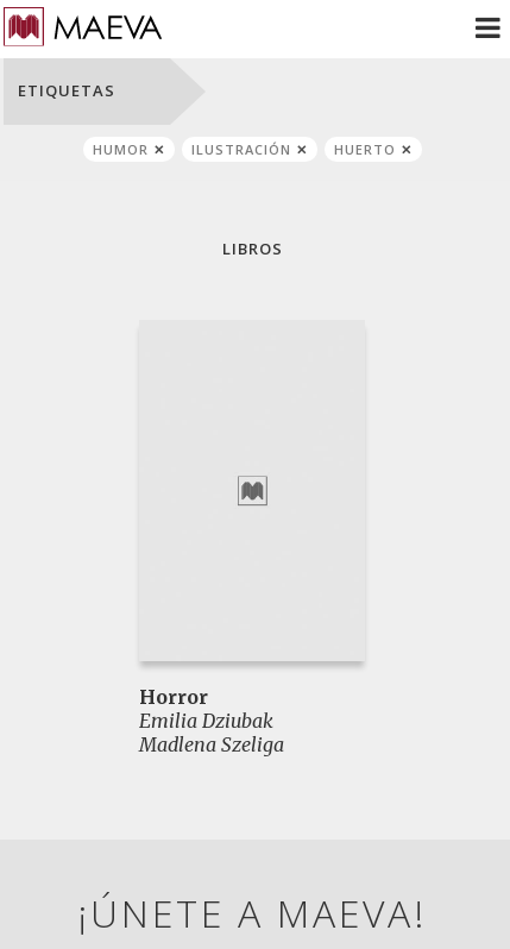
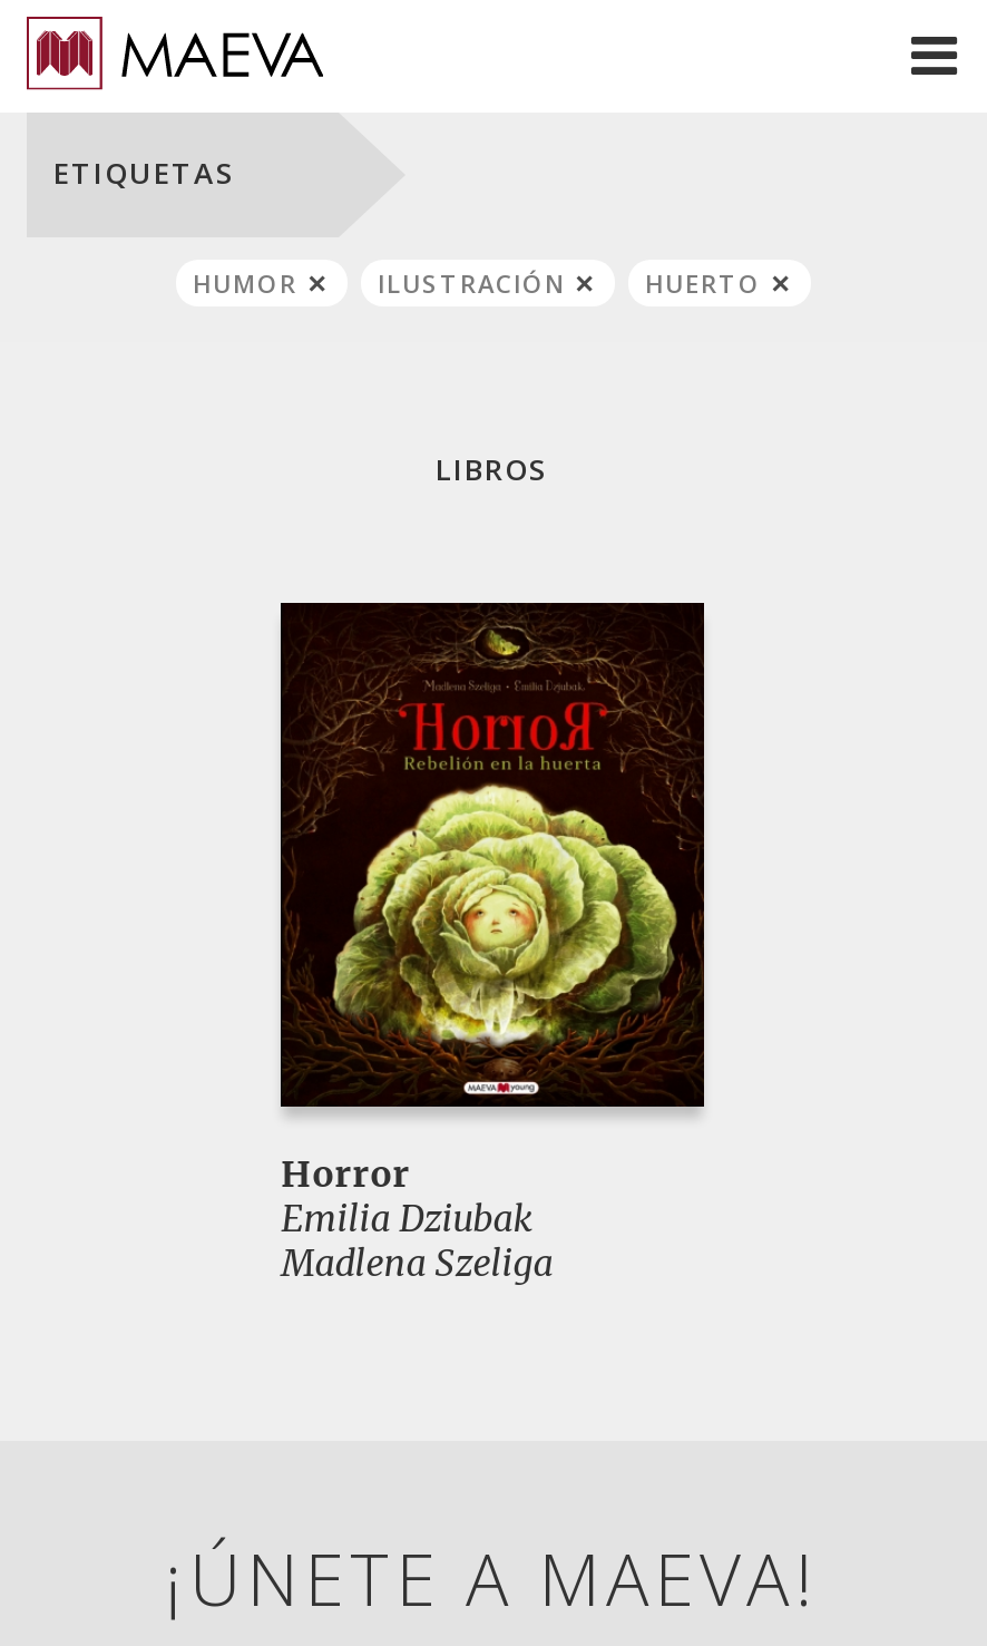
+ [image]
